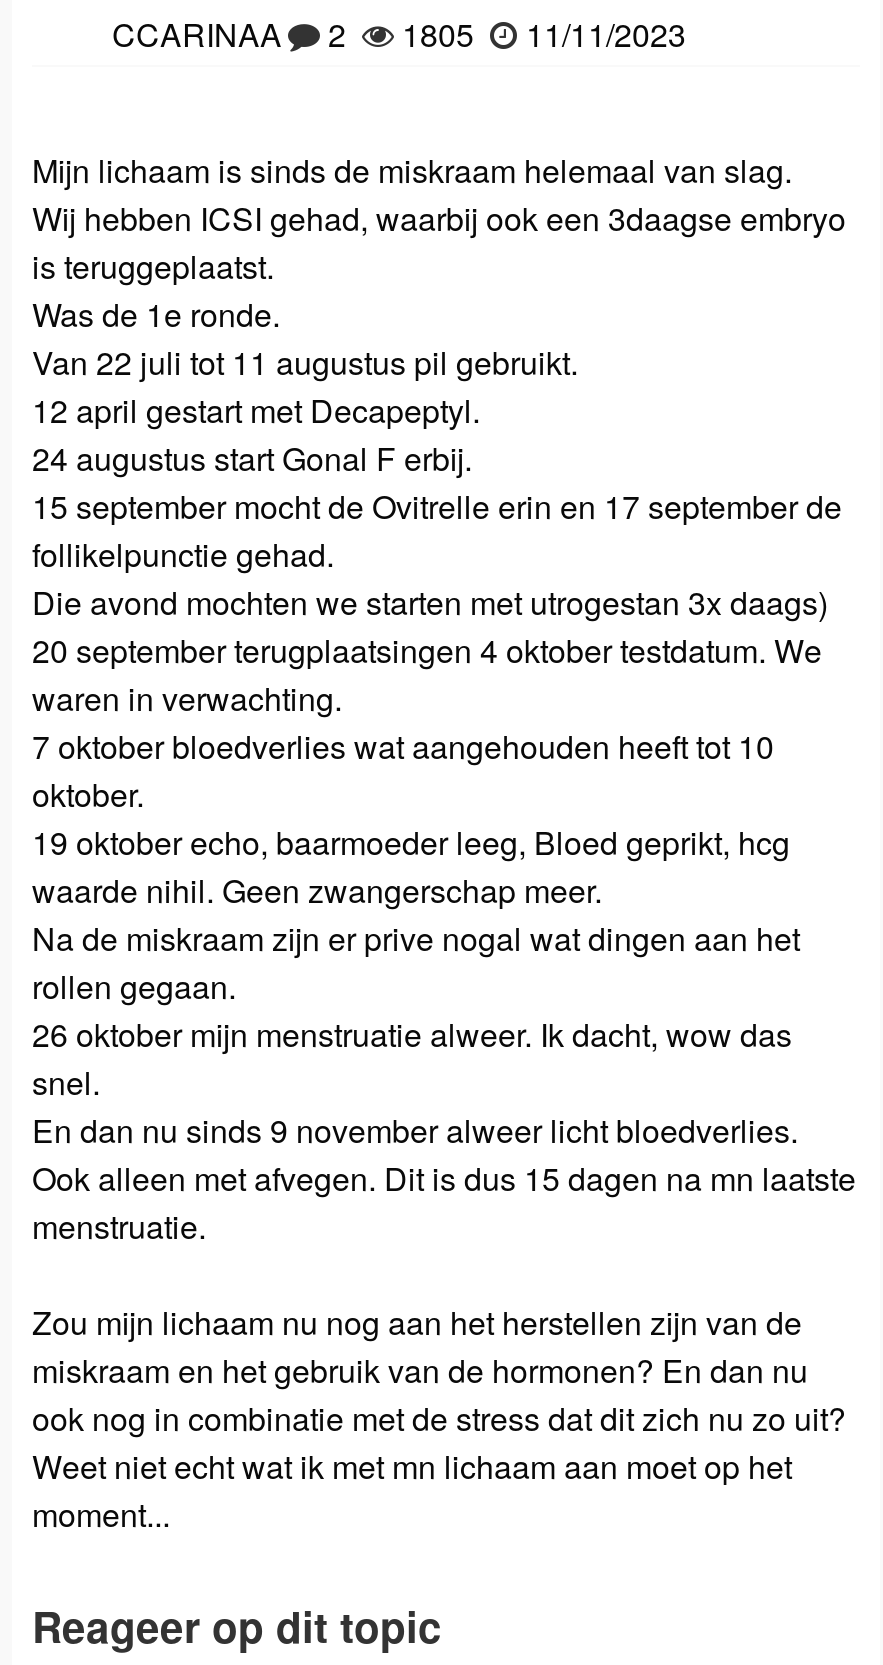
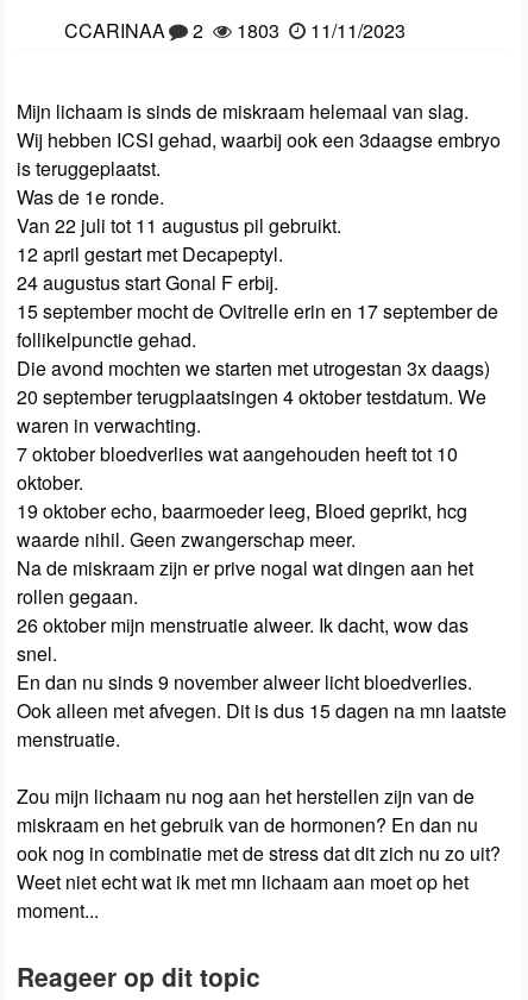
- CCARINAA 2 1805 11/11/2023
+ CCARINAA 2 1803 11/11/2023
